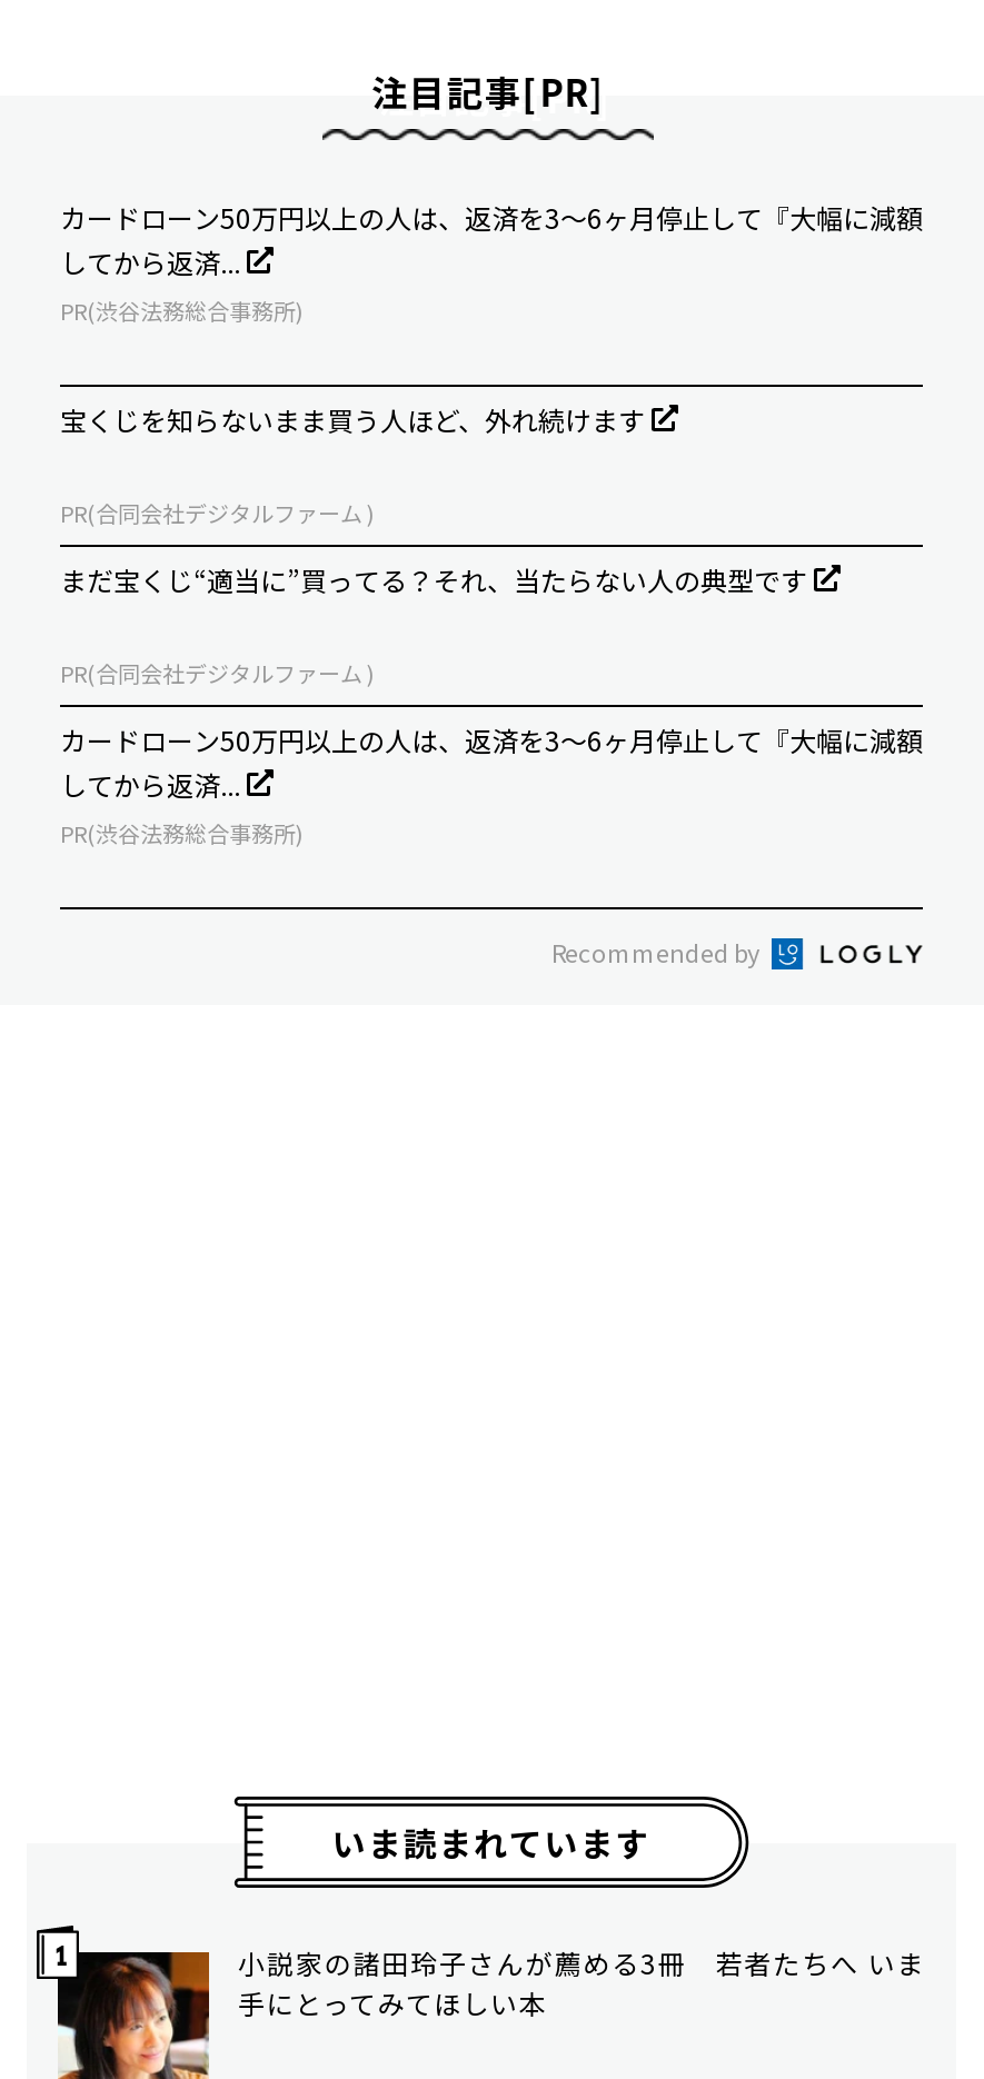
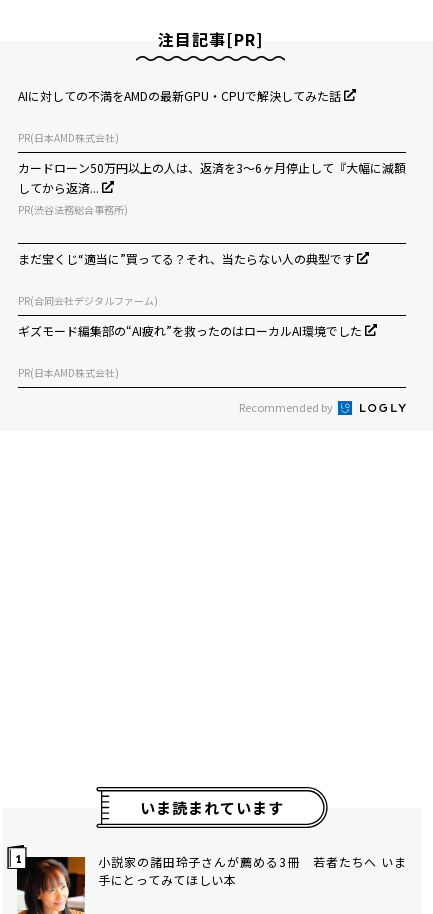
+ AIに対しての不満をAMDの最新GPU・CPUで解決してみた話
+ PR(日本AMD株式会社)

moved down: カードローン50万円以上の人は、返済を3～6ヶ月停止して『大幅に減額 | してから返済... | PR(渋谷法務総合事務所)

- 宝くじを知らないまま買う人ほど、外れ続けます
- PR(合同会社デジタルファーム )

- PR(合同会社デジタルファーム )
- カードローン50万円以上の人は、返済を3～6ヶ月停止して『大幅に減額
- してから返済...
- PR(渋谷法務総合事務所)
+ PR(合同会社デジタルファーム)
+ ギズモード編集部の“AI疲れ”を救ったのはローカルAI環境でした
+ PR(日本AMD株式会社)
